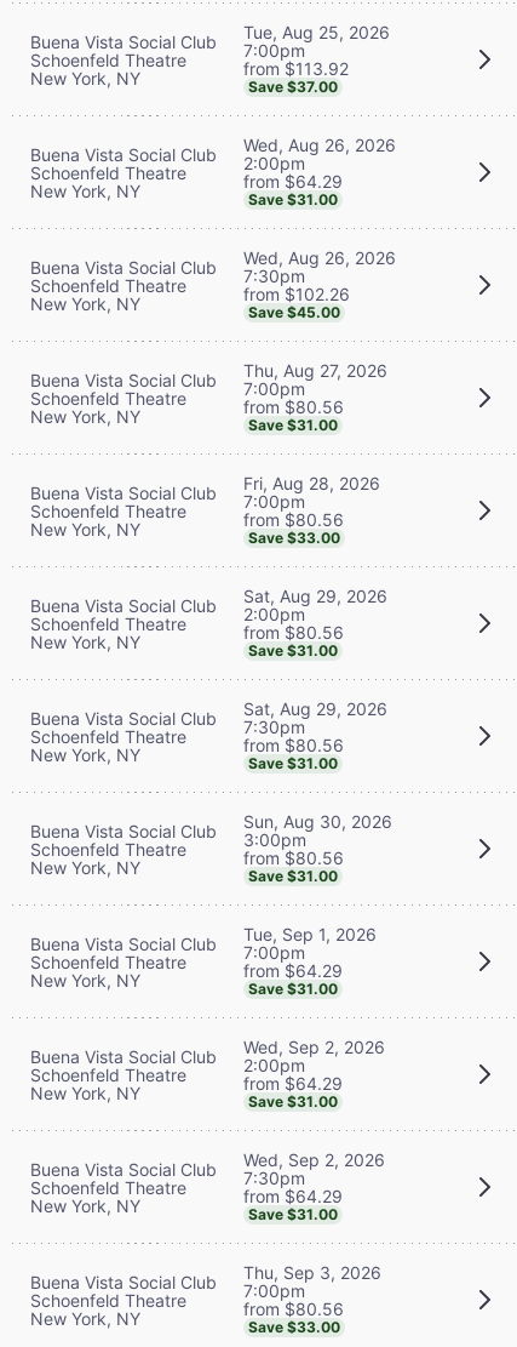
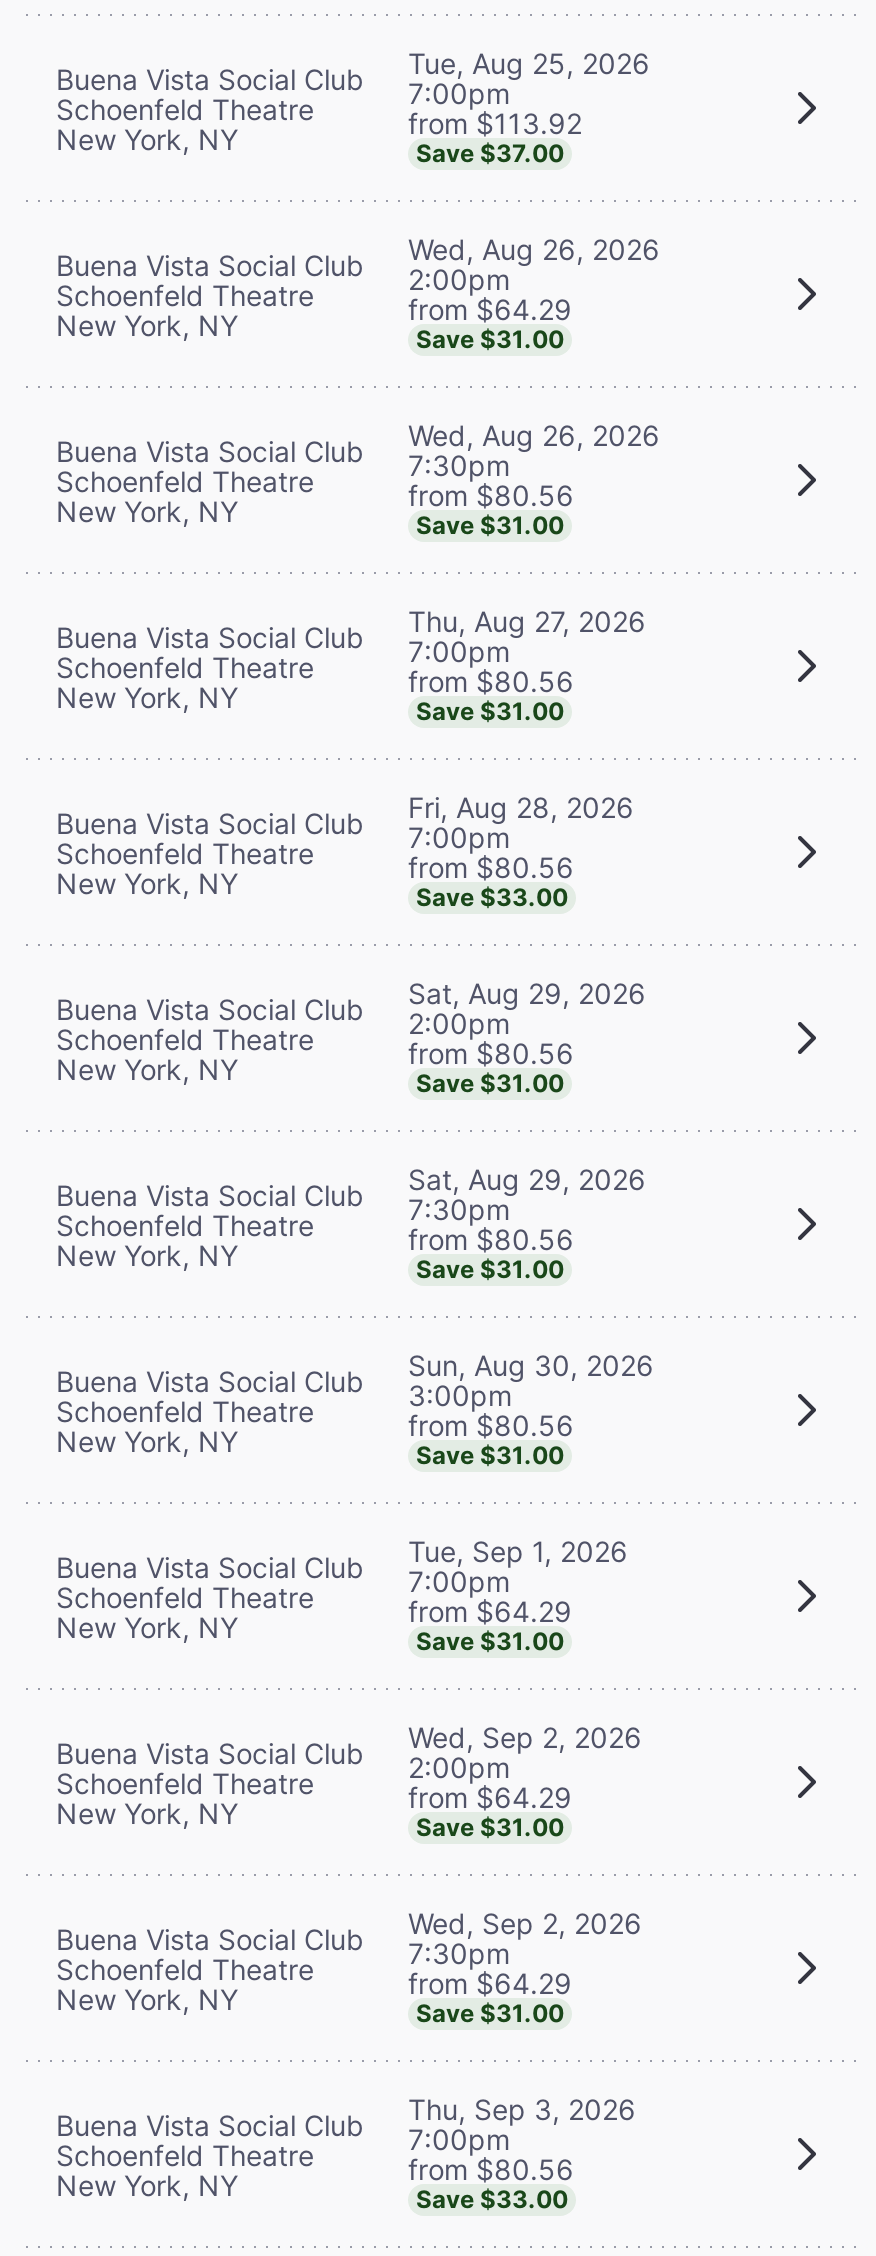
- from $102.26
+ from $80.56

- Save $45.00
+ Save $31.00
